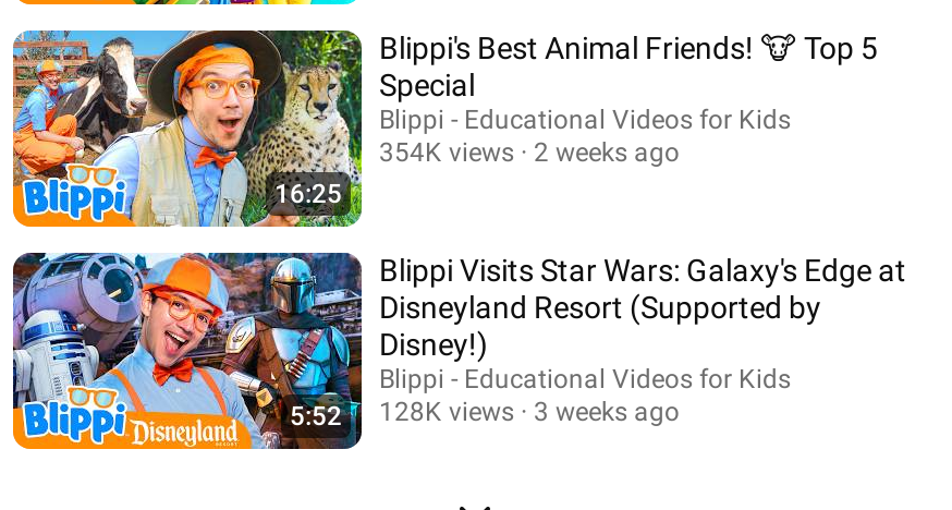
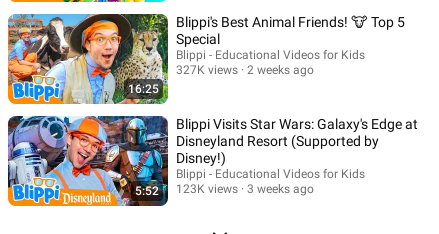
- 354K views 2 weeks ago
+ 327K views 2 weeks ago

- 5:52 128K views 3 weeks ago
+ 5:52 123K views 3 weeks ago
